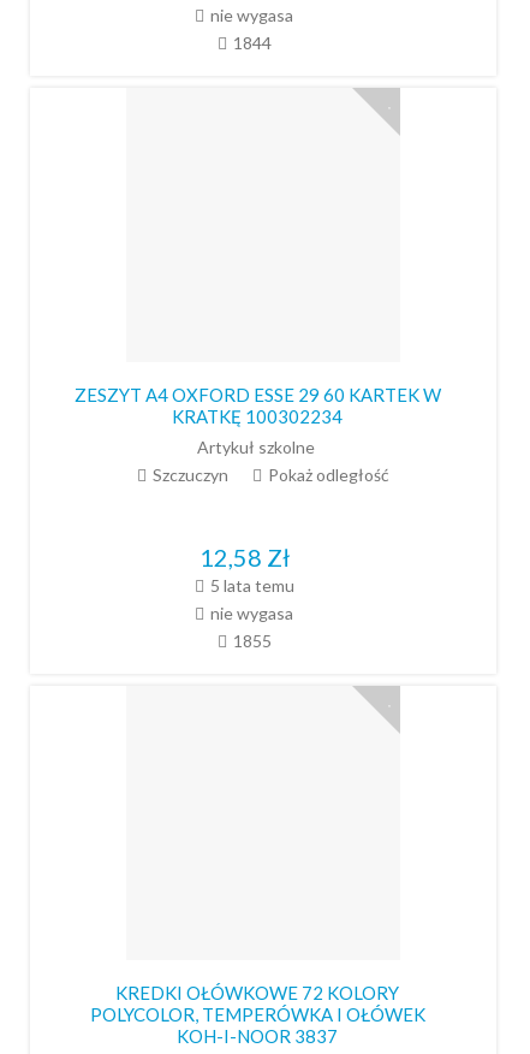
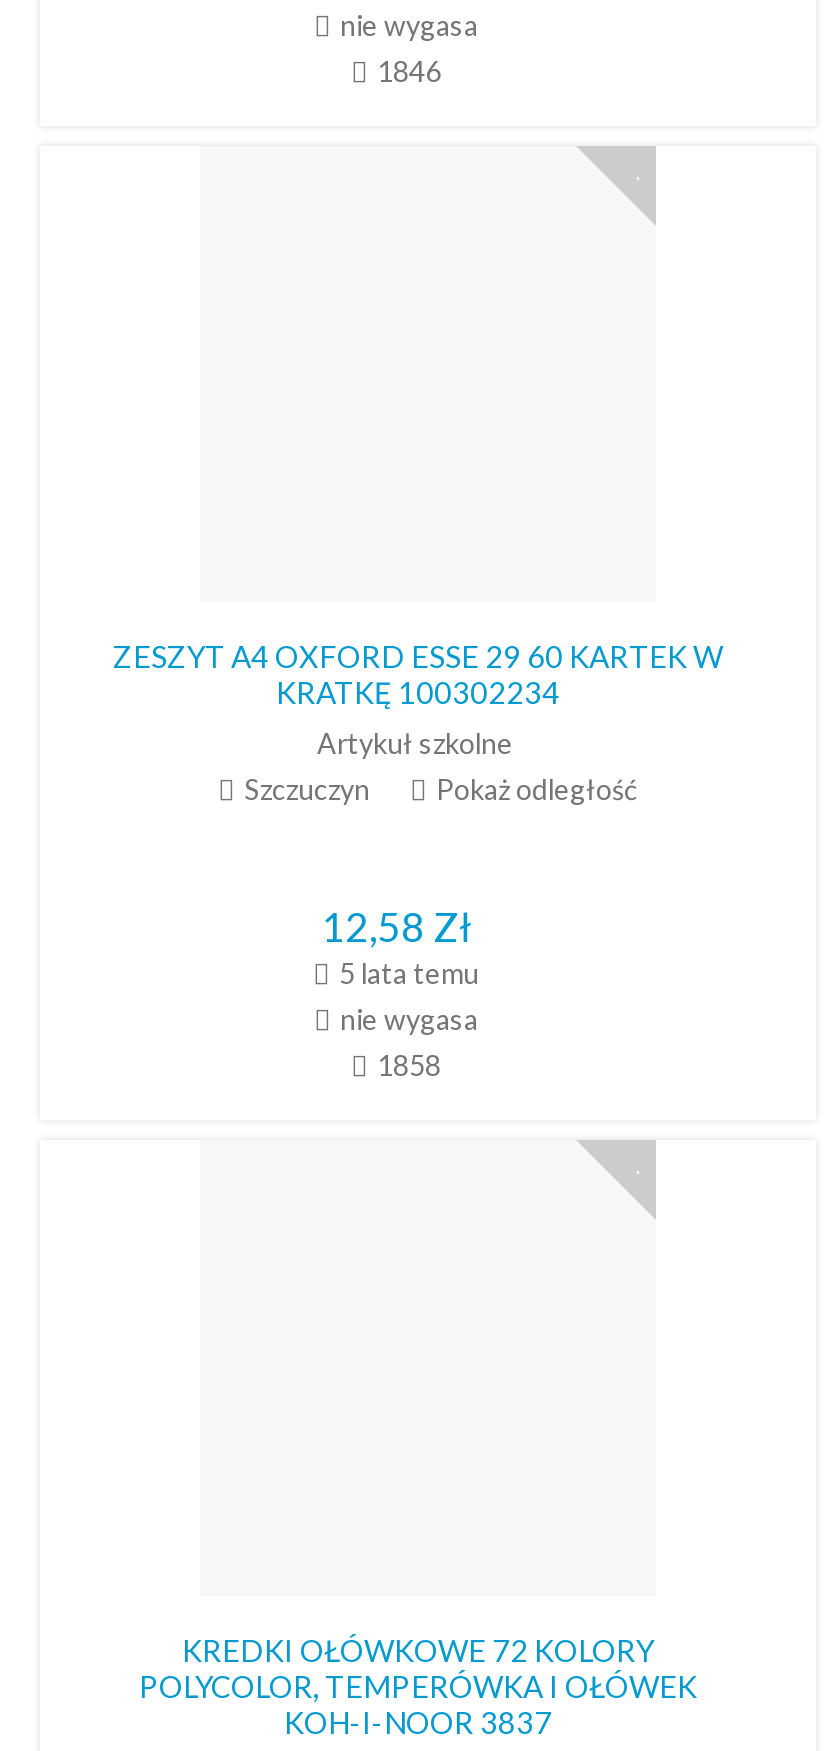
- 1844
+ 1846

- 1855
+ 1858
